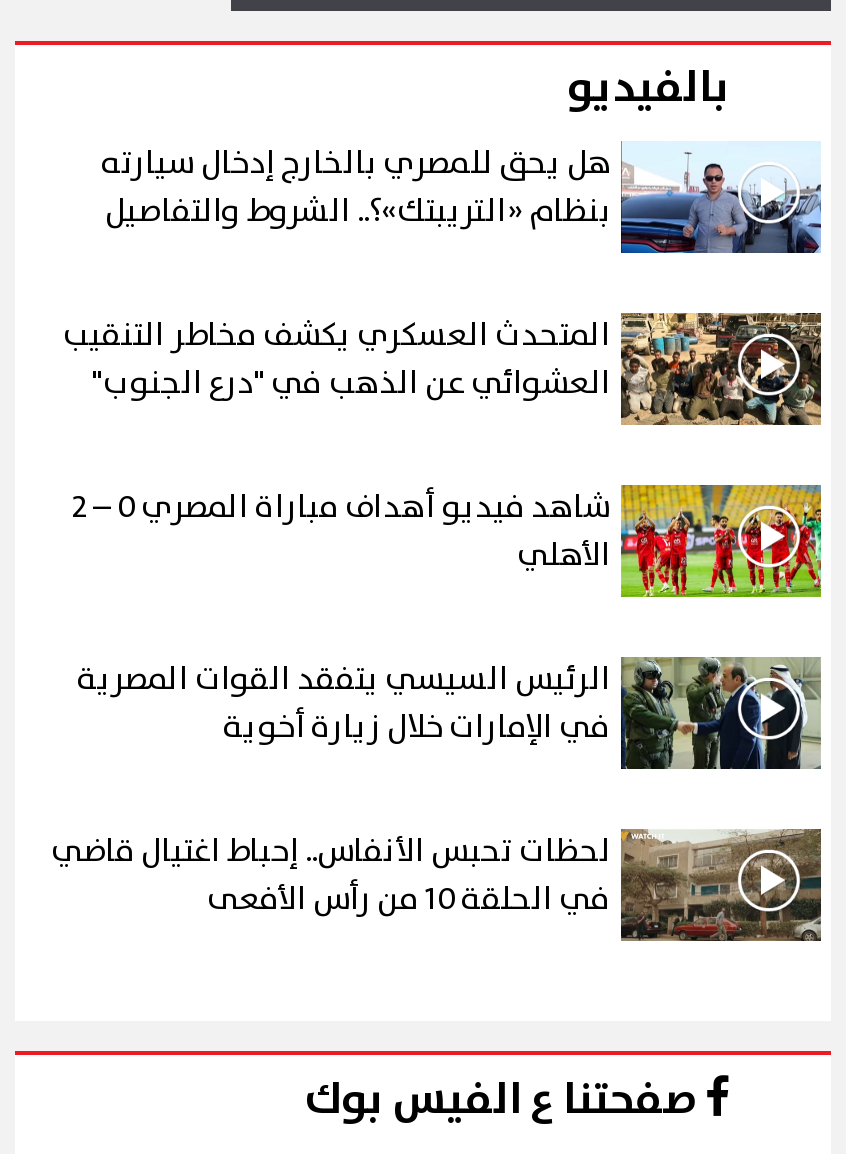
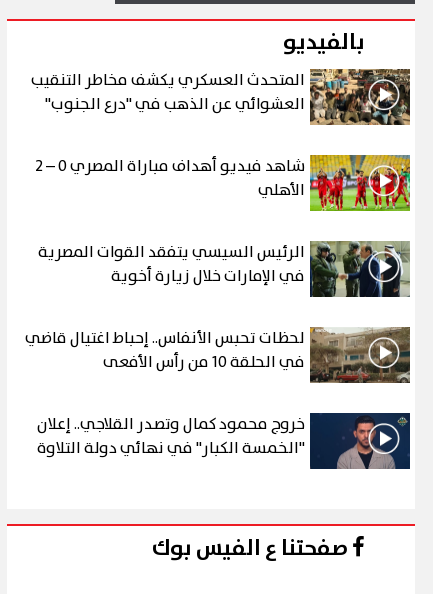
- [image]
- هل يحق للمصري بالخارج إدخال سيارته
- بنظام «التريبتك»؟.. الشروط والتفاصيل

moved up: [image] | المتحدث العسكري يكشف مخاطر التنقيب | العشوائي عن الذهب في "درع الجنوب" | الأهلي | الرئيس السيسي يتفقد القوات المصرية | في الإمارات خلال زيارة أخوية | لحظات تحبس الأنفاس.. إحباط اغتيال قاضي

moved up: [image]

+ [image]
+ خروج محمود كمال وتصدر القلاجي.. إعلان
+ "الخمسة الكبار" في نهائي دولة التلاوة
